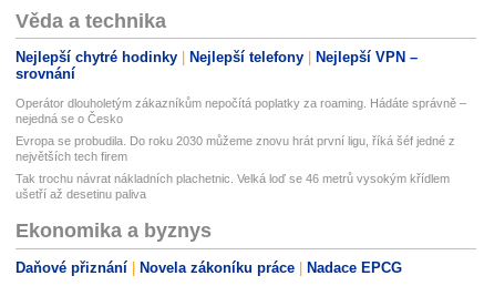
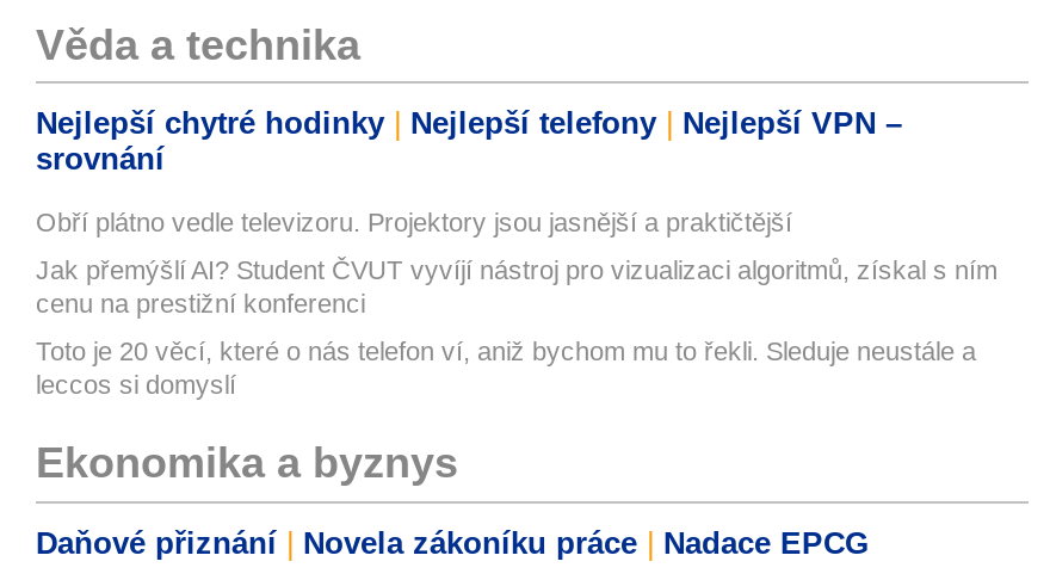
- Operátor dlouholetým zákazníkům nepočítá poplatky za roaming. Hádáte správně –
- nejedná se o Česko
+ Obří plátno vedle televizoru. Projektory jsou jasnější a praktičtější

- Evropa se probudila. Do roku 2030 můžeme znovu hrát první ligu, říká šéf jedné z
- největších tech firem
+ Jak přemýšlí AI? Student ČVUT vyvíjí nástroj pro vizualizaci algoritmů, získal s ním
+ cenu na prestižní konferenci

- Tak trochu návrat nákladních plachetnic. Velká loď se 46 metrů vysokým křídlem
- ušetří až desetinu paliva
+ Toto je 20 věcí, které o nás telefon ví, aniž bychom mu to řekli. Sleduje neustále a
+ leccos si domyslí
